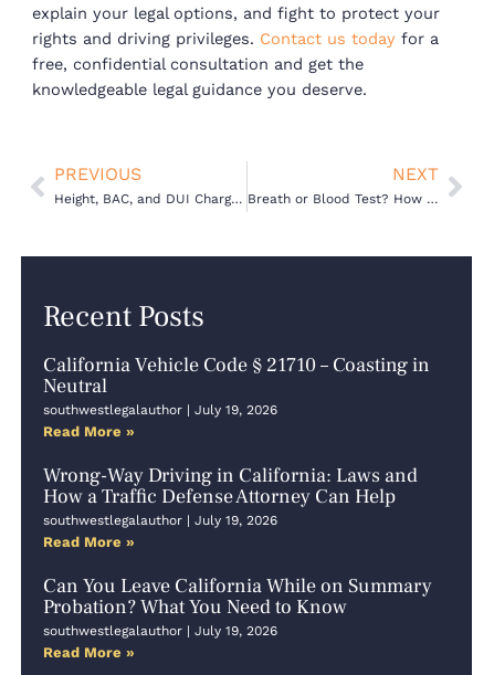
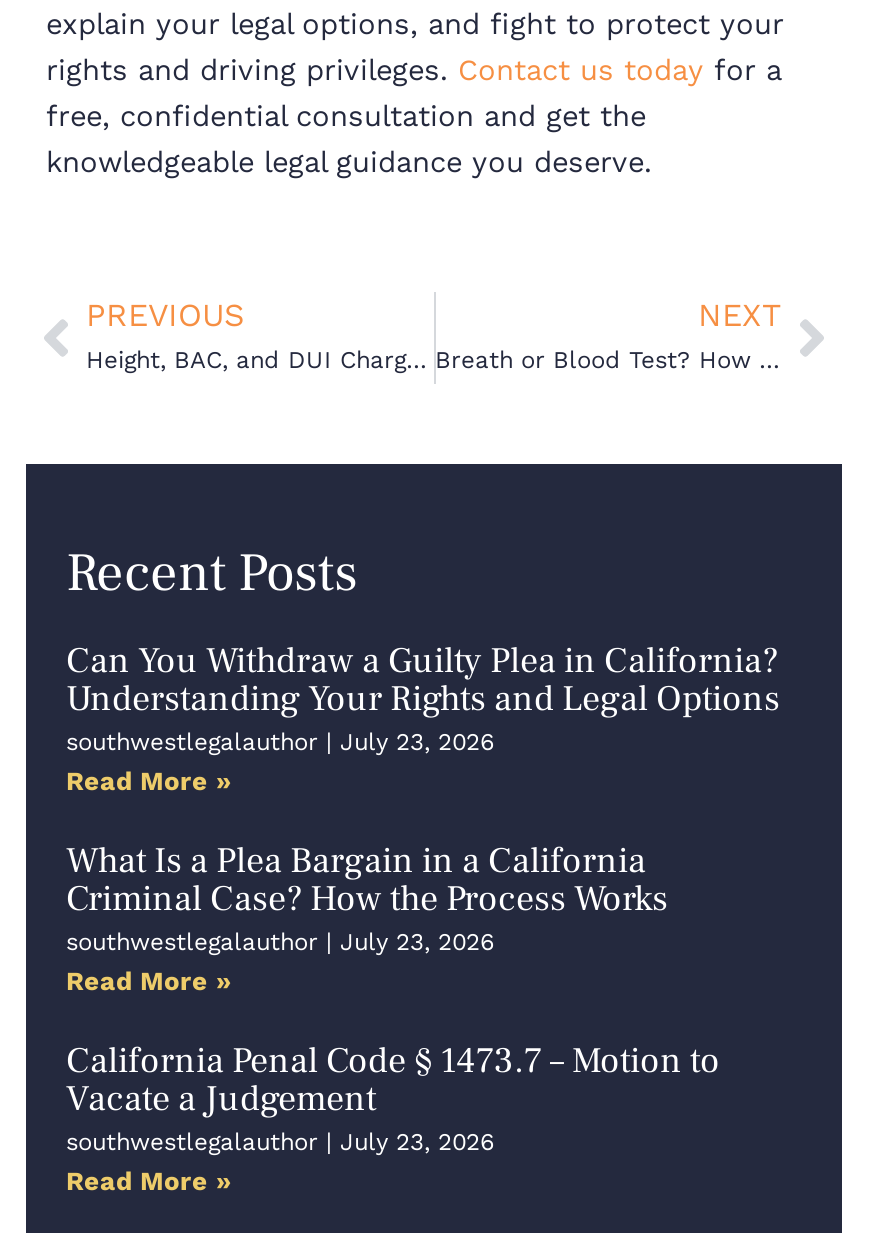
- California Vehicle Code § 21710 – Coasting in
- Neutral
- southwestlegalauthor July 19, 2026
+ Can You Withdraw a Guilty Plea in California?
+ Understanding Your Rights and Legal Options
+ southwestlegalauthor July 23, 2026

- Wrong-Way Driving in California: Laws and
- How a Traffic Defense Attorney Can Help
- southwestlegalauthor July 19, 2026
+ What Is a Plea Bargain in a California
+ Criminal Case? How the Process Works
+ southwestlegalauthor July 23, 2026

- Can You Leave California While on Summary
- Probation? What You Need to Know
- southwestlegalauthor July 19, 2026
+ California Penal Code § 1473.7 – Motion to
+ Vacate a Judgement
+ southwestlegalauthor July 23, 2026
